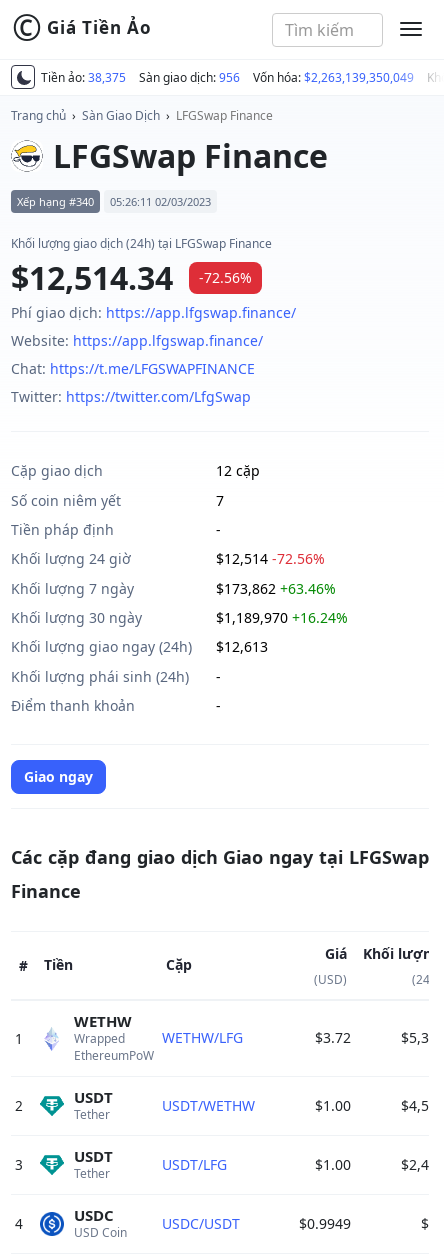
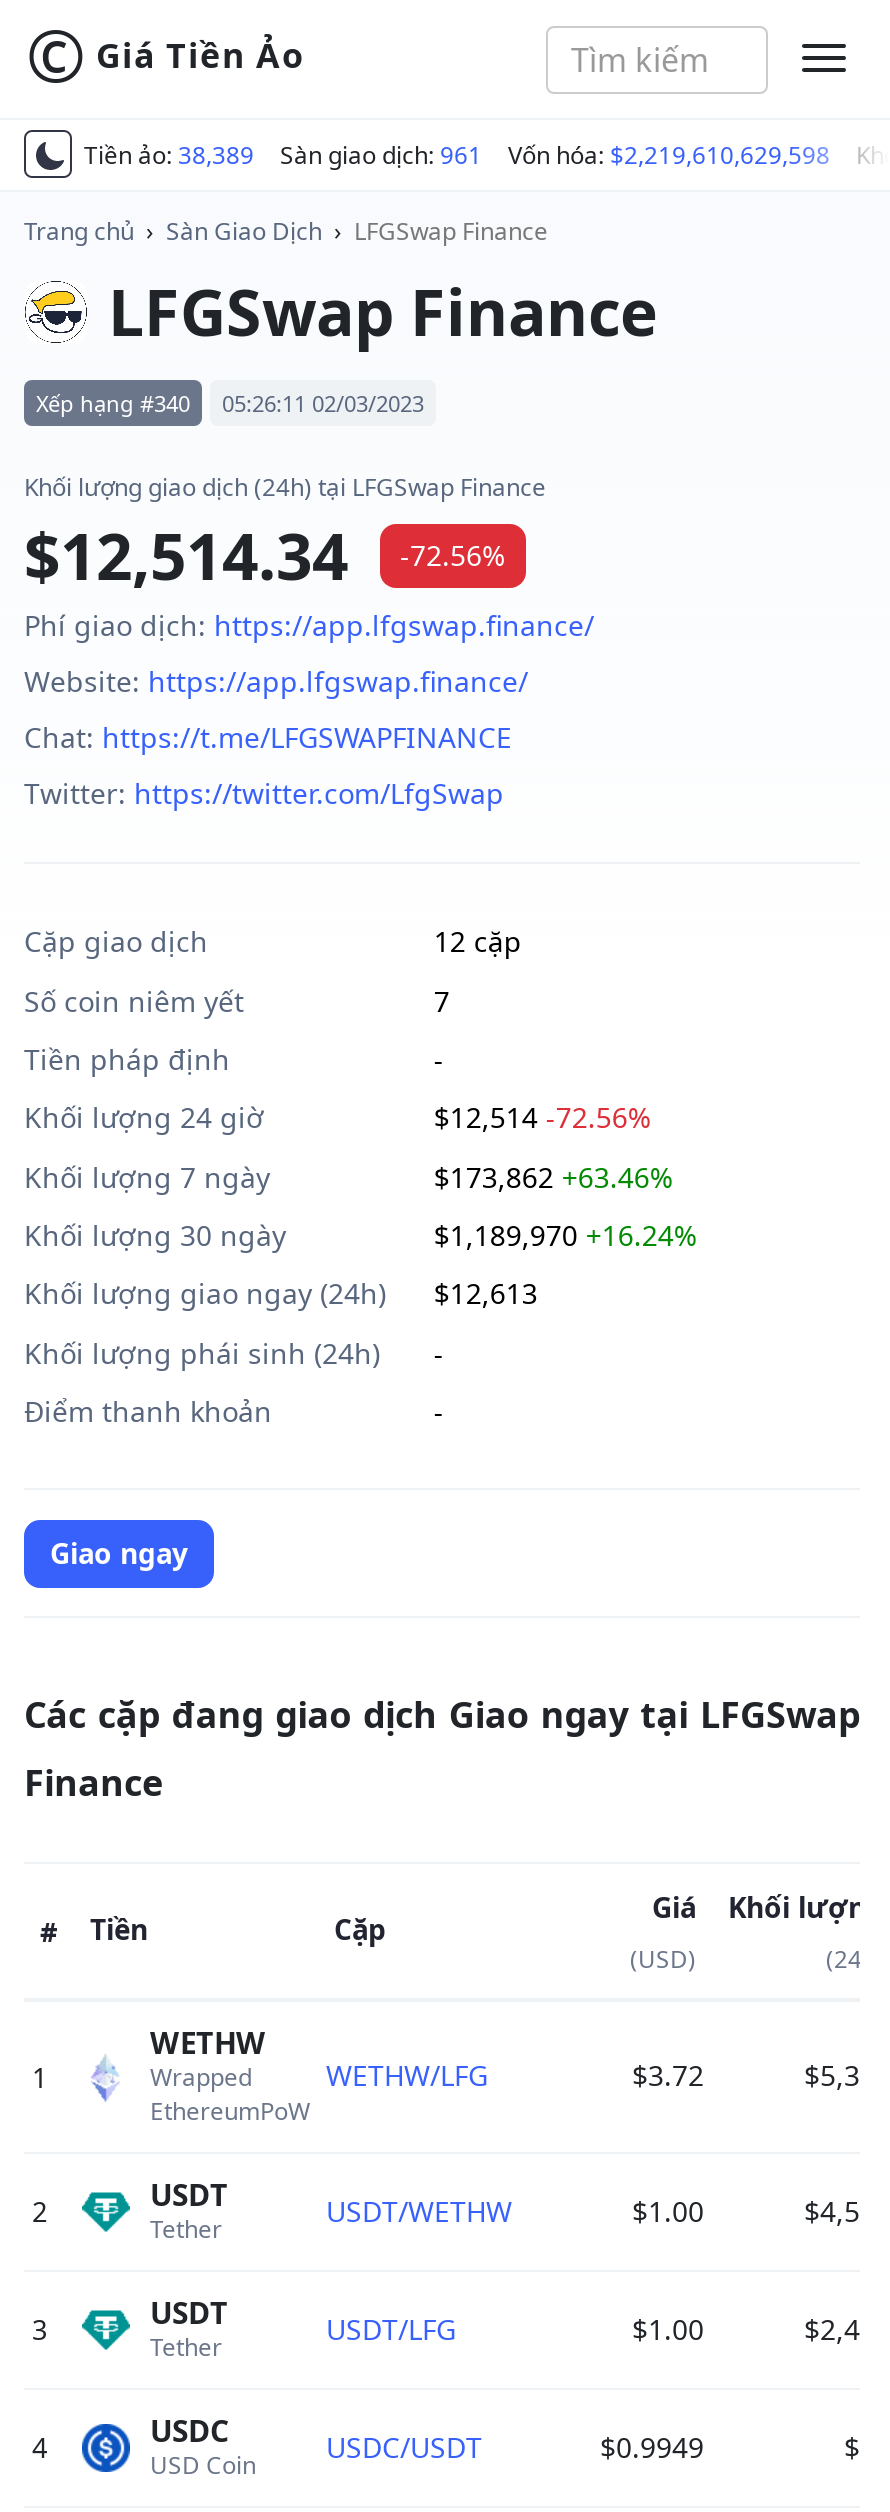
- Tiền ảo: 38,375
+ Tiền ảo: 38,389

- Sàn giao dịch: 956
+ Sàn giao dịch: 961

- Vốn hóa: $2,263,139,350,049
+ Vốn hóa: $2,219,610,629,598
